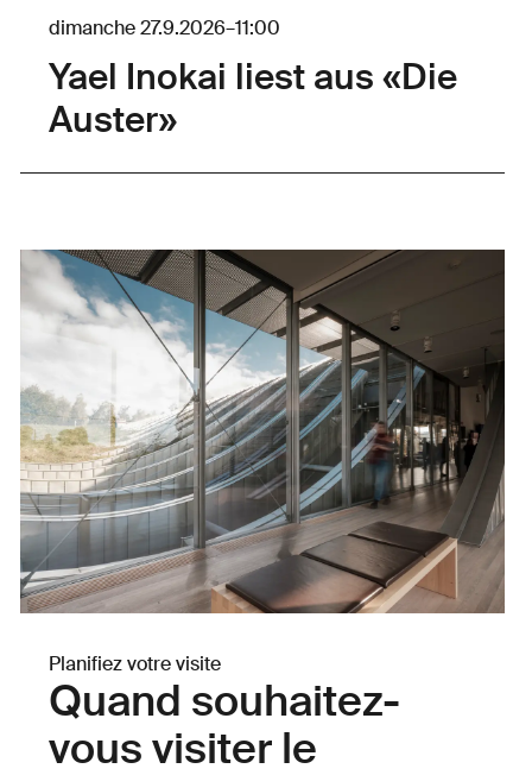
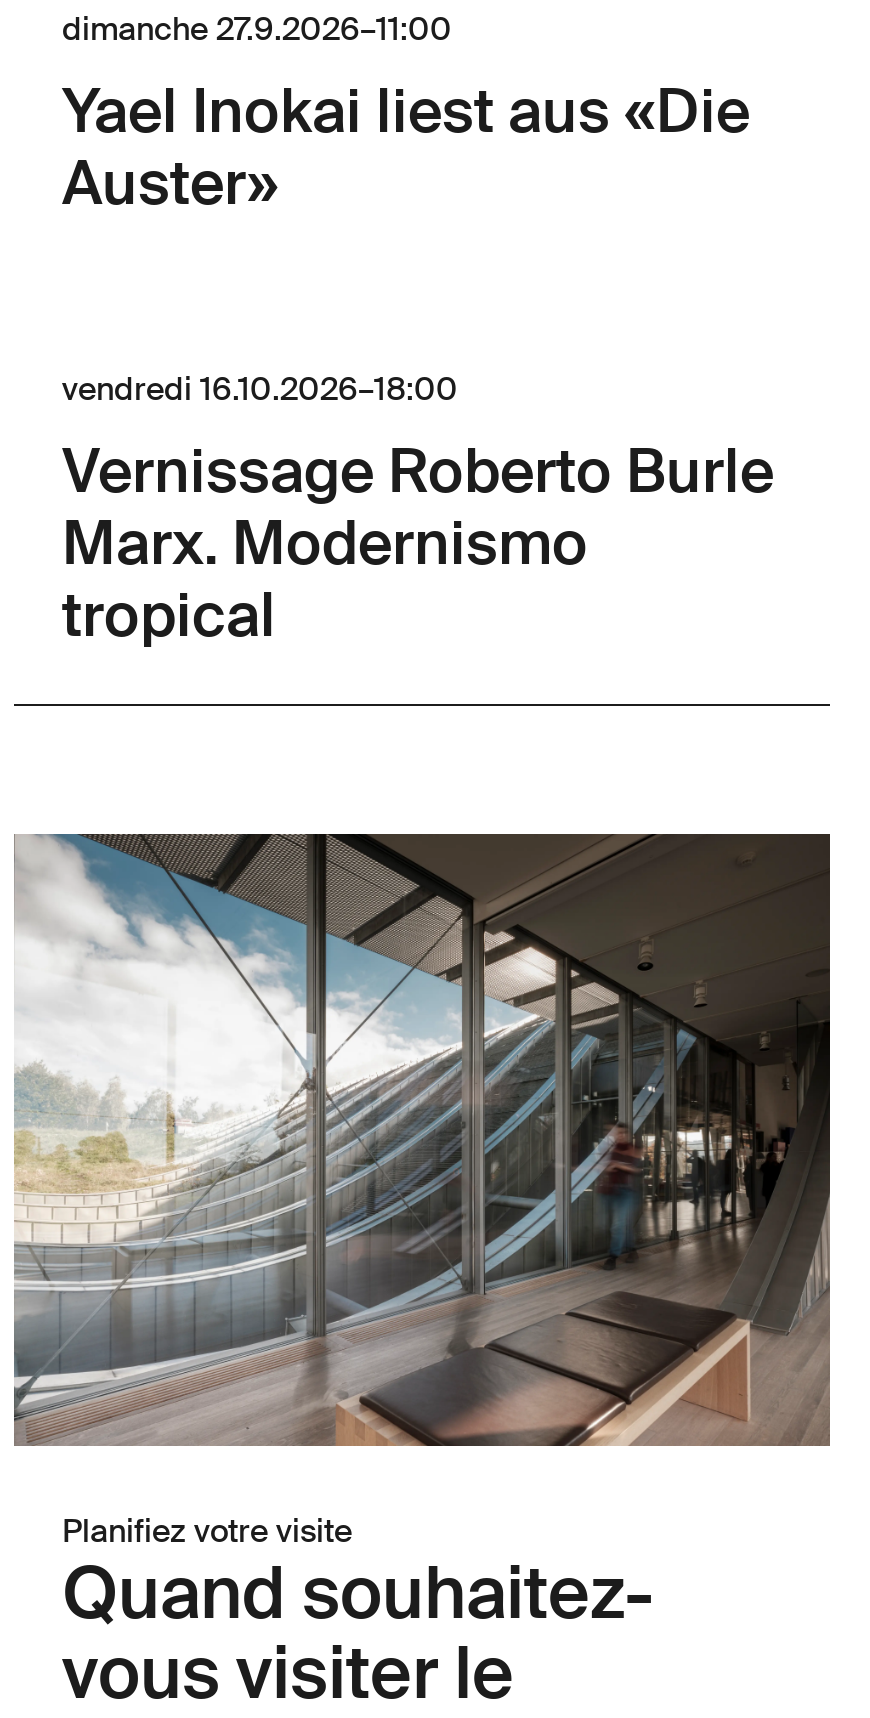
+ vendredi 16.10.2026–18:00
+ Vernissage Roberto Burle
+ Marx. Modernismo
+ tropical
